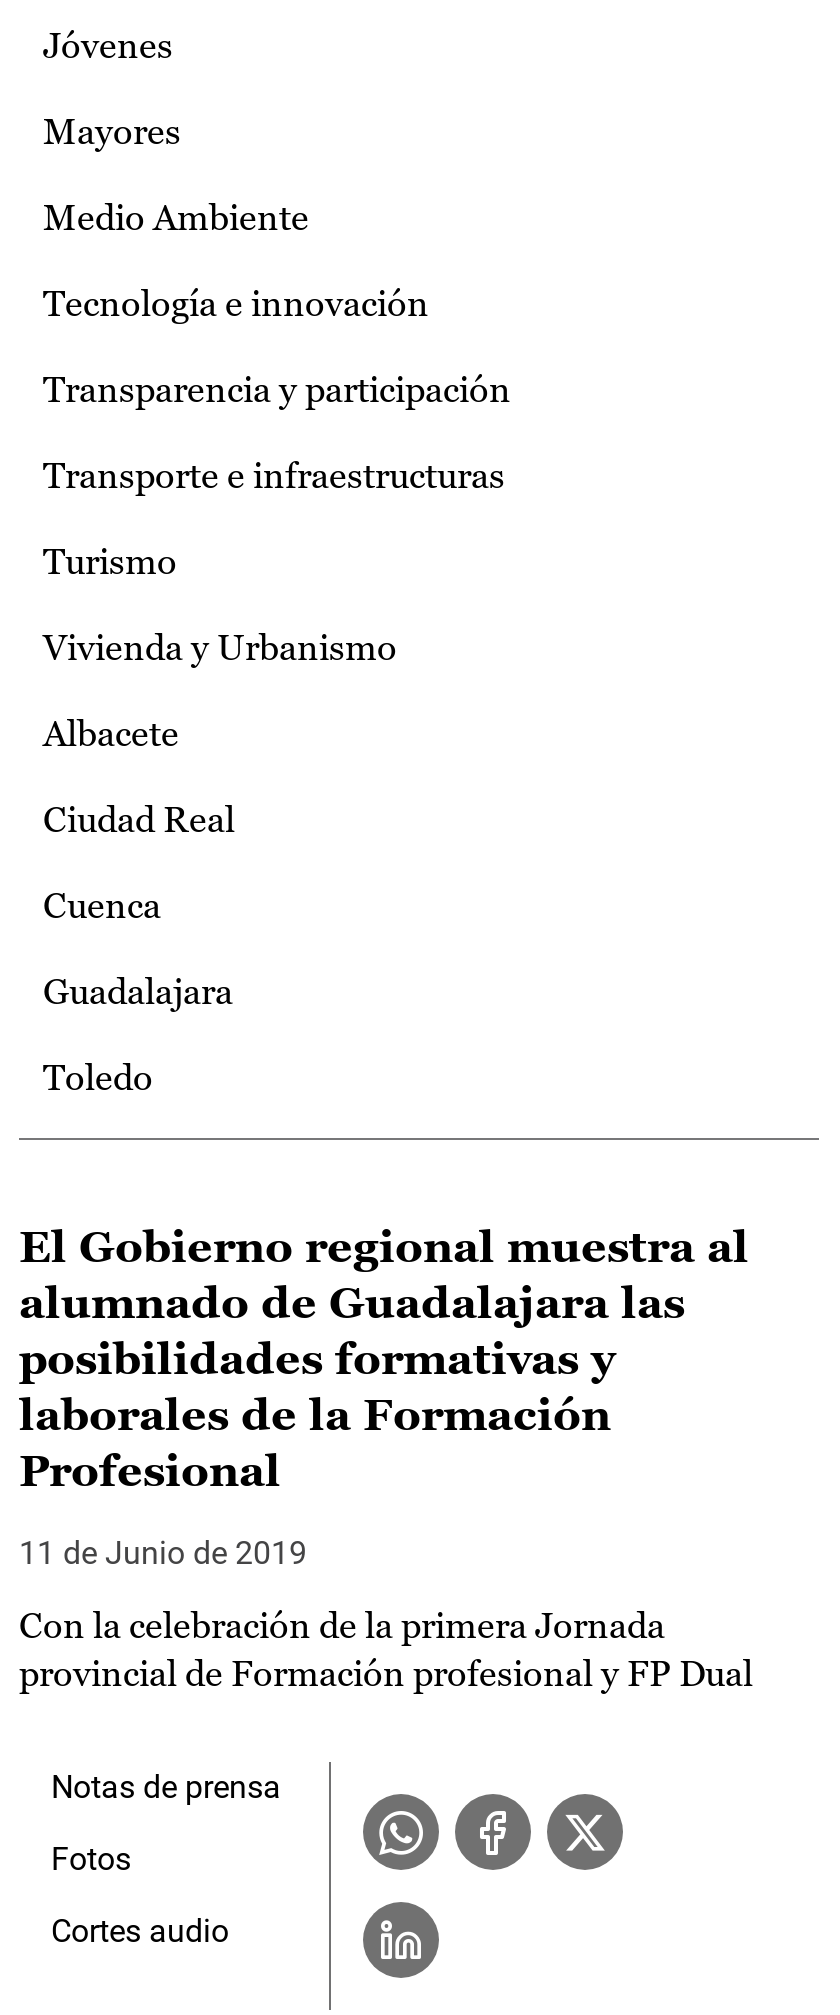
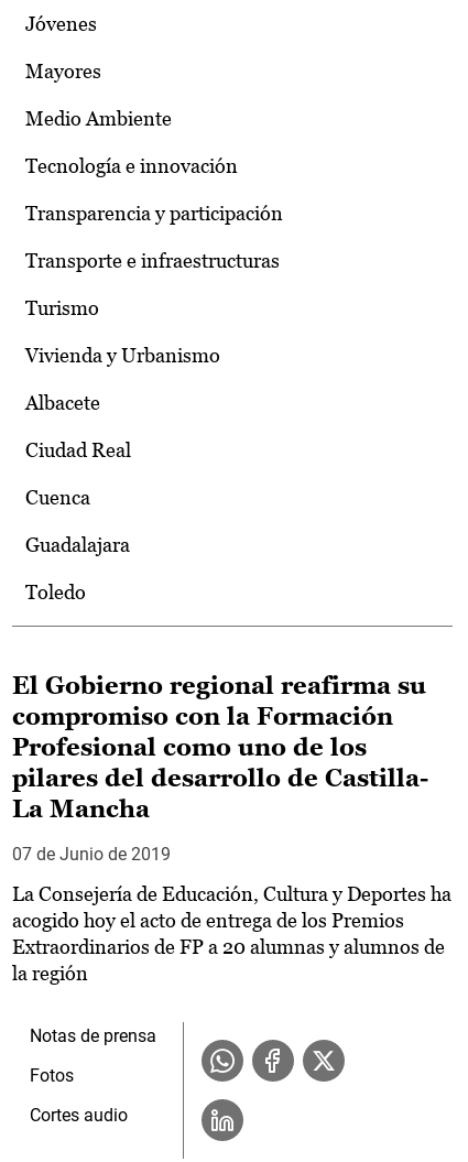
- El Gobierno regional muestra al
- alumnado de Guadalajara las
- posibilidades formativas y
- laborales de la Formación
- Profesional
+ El Gobierno regional reafirma su
+ compromiso con la Formación
+ Profesional como uno de los
+ pilares del desarrollo de Castilla-
+ La Mancha

- 11 de Junio de 2019
+ 07 de Junio de 2019

- Con la celebración de la primera Jornada
- provincial de Formación profesional y FP Dual
+ La Consejería de Educación, Cultura y Deportes ha
+ acogido hoy el acto de entrega de los Premios
+ Extraordinarios de FP a 20 alumnas y alumnos de
+ la región
